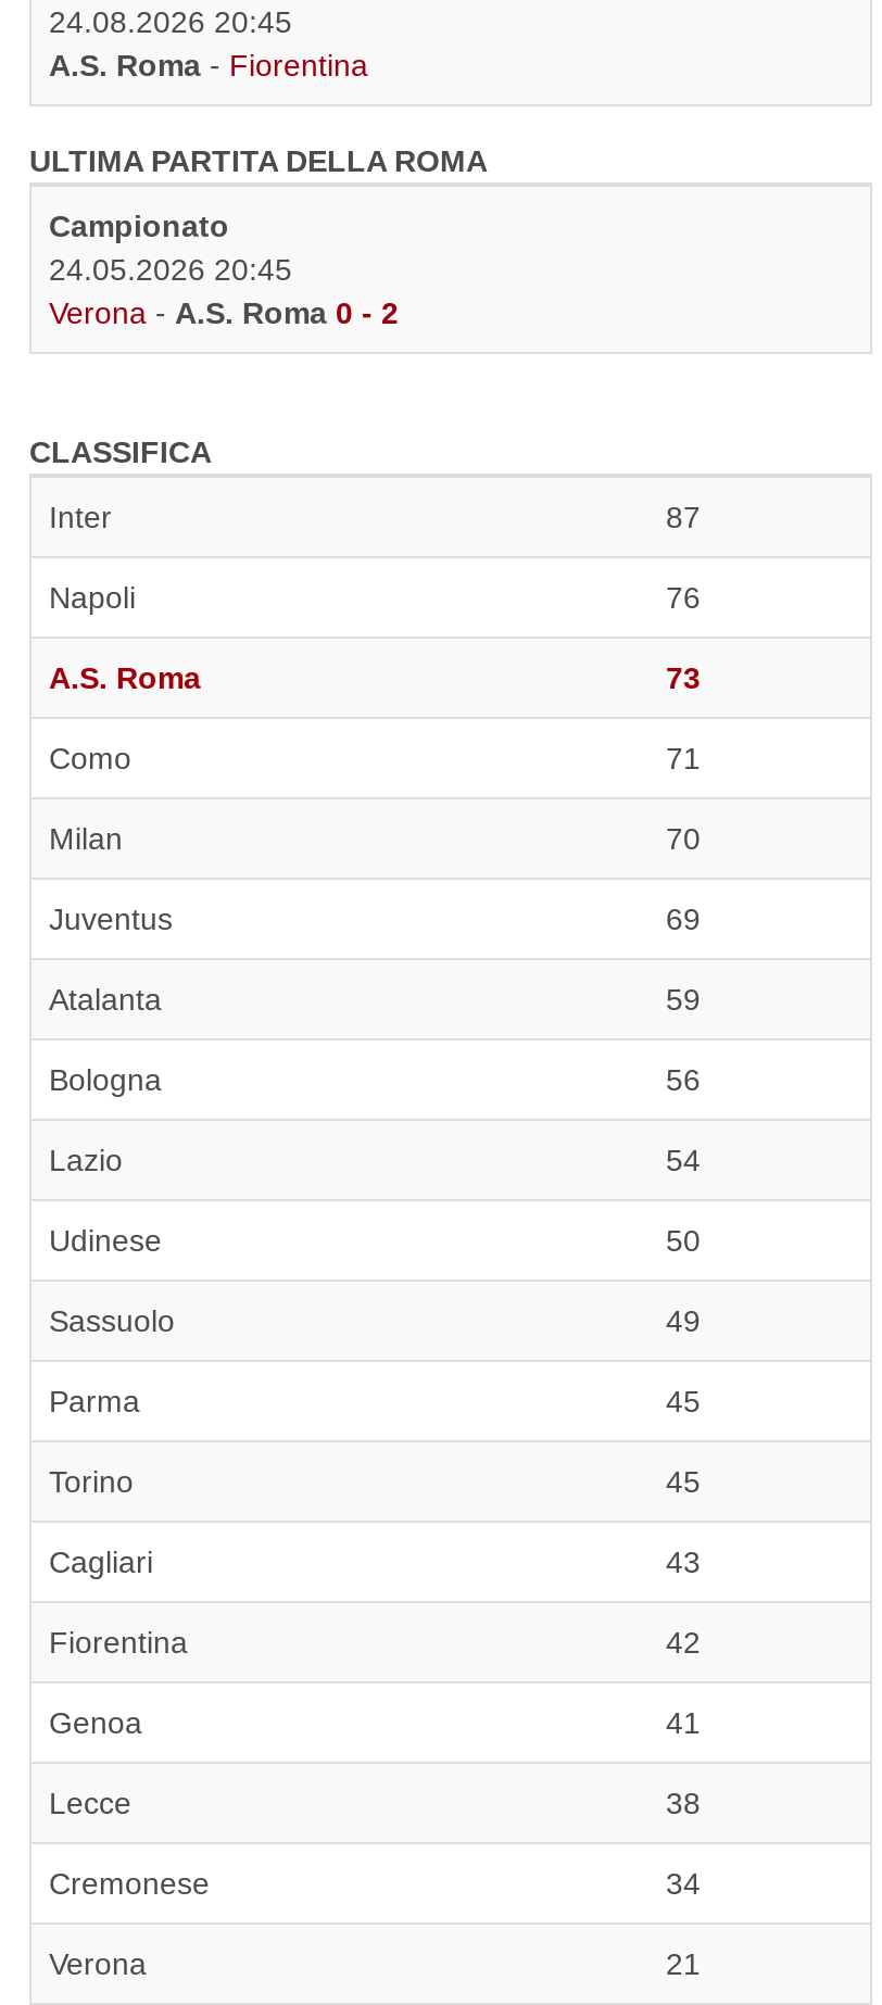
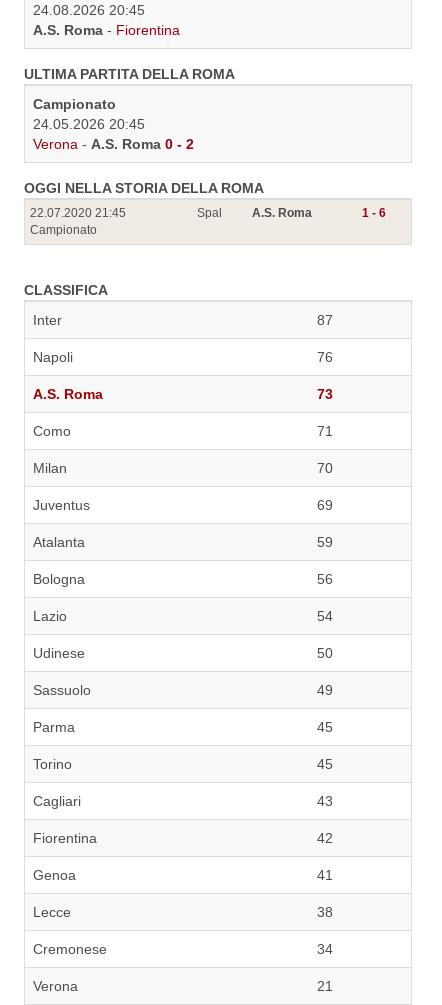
+ OGGI NELLA STORIA DELLA ROMA
+ 22.07.2020 21:45
+ Campionato

+ Spal
+ A.S. Roma
+ 1 - 6
